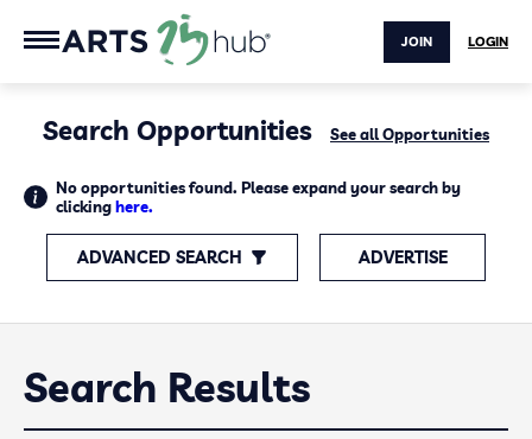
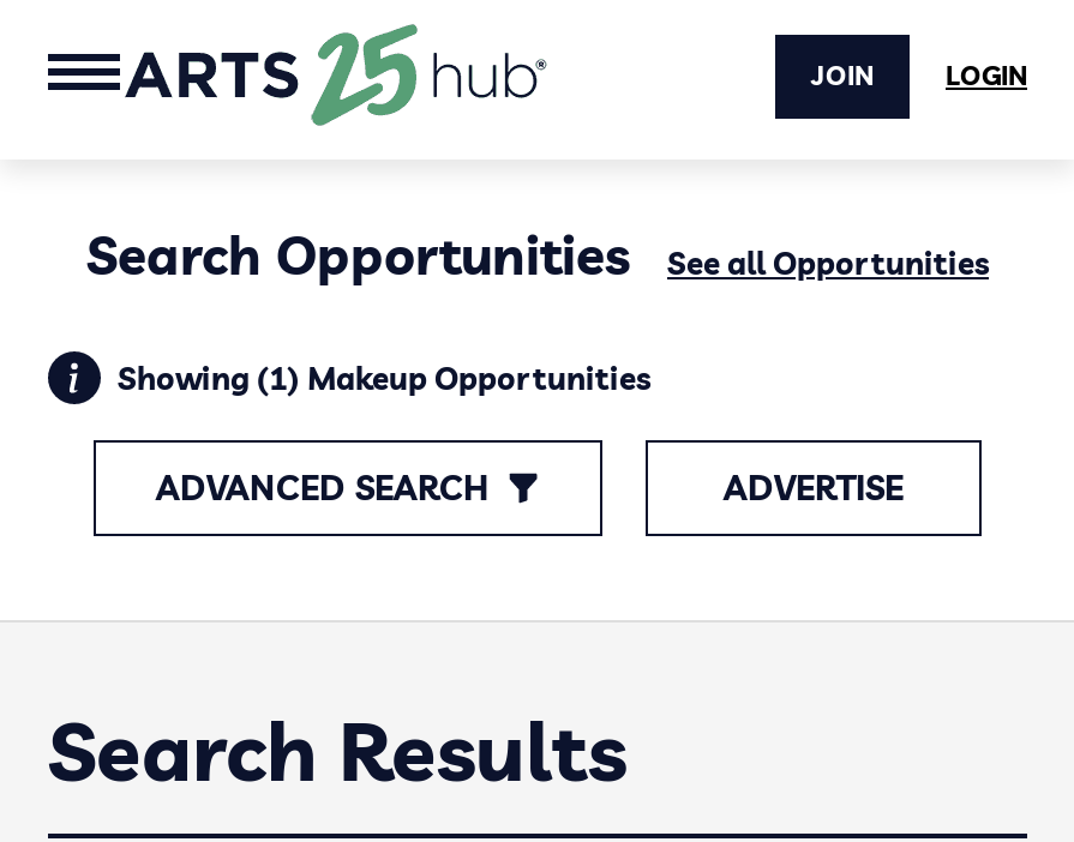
- [image]
+ [image]

- No opportunities found. Please expand your search by
- clicking here.
+ Showing (1) Makeup Opportunities
